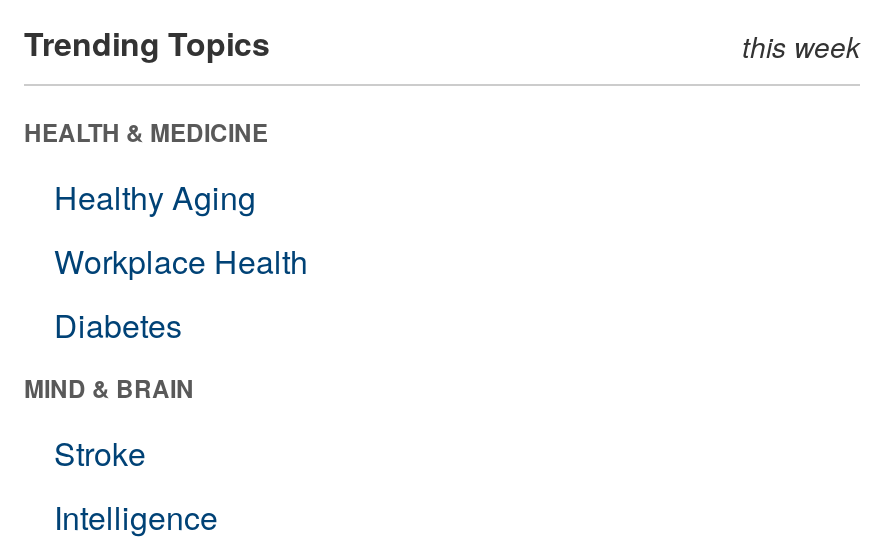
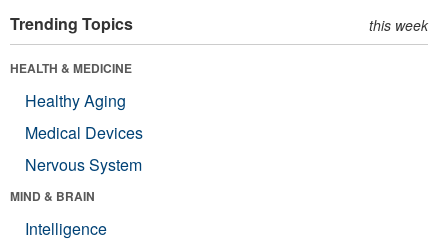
- Workplace Health
- Diabetes
+ Medical Devices
+ Nervous System

- Stroke
